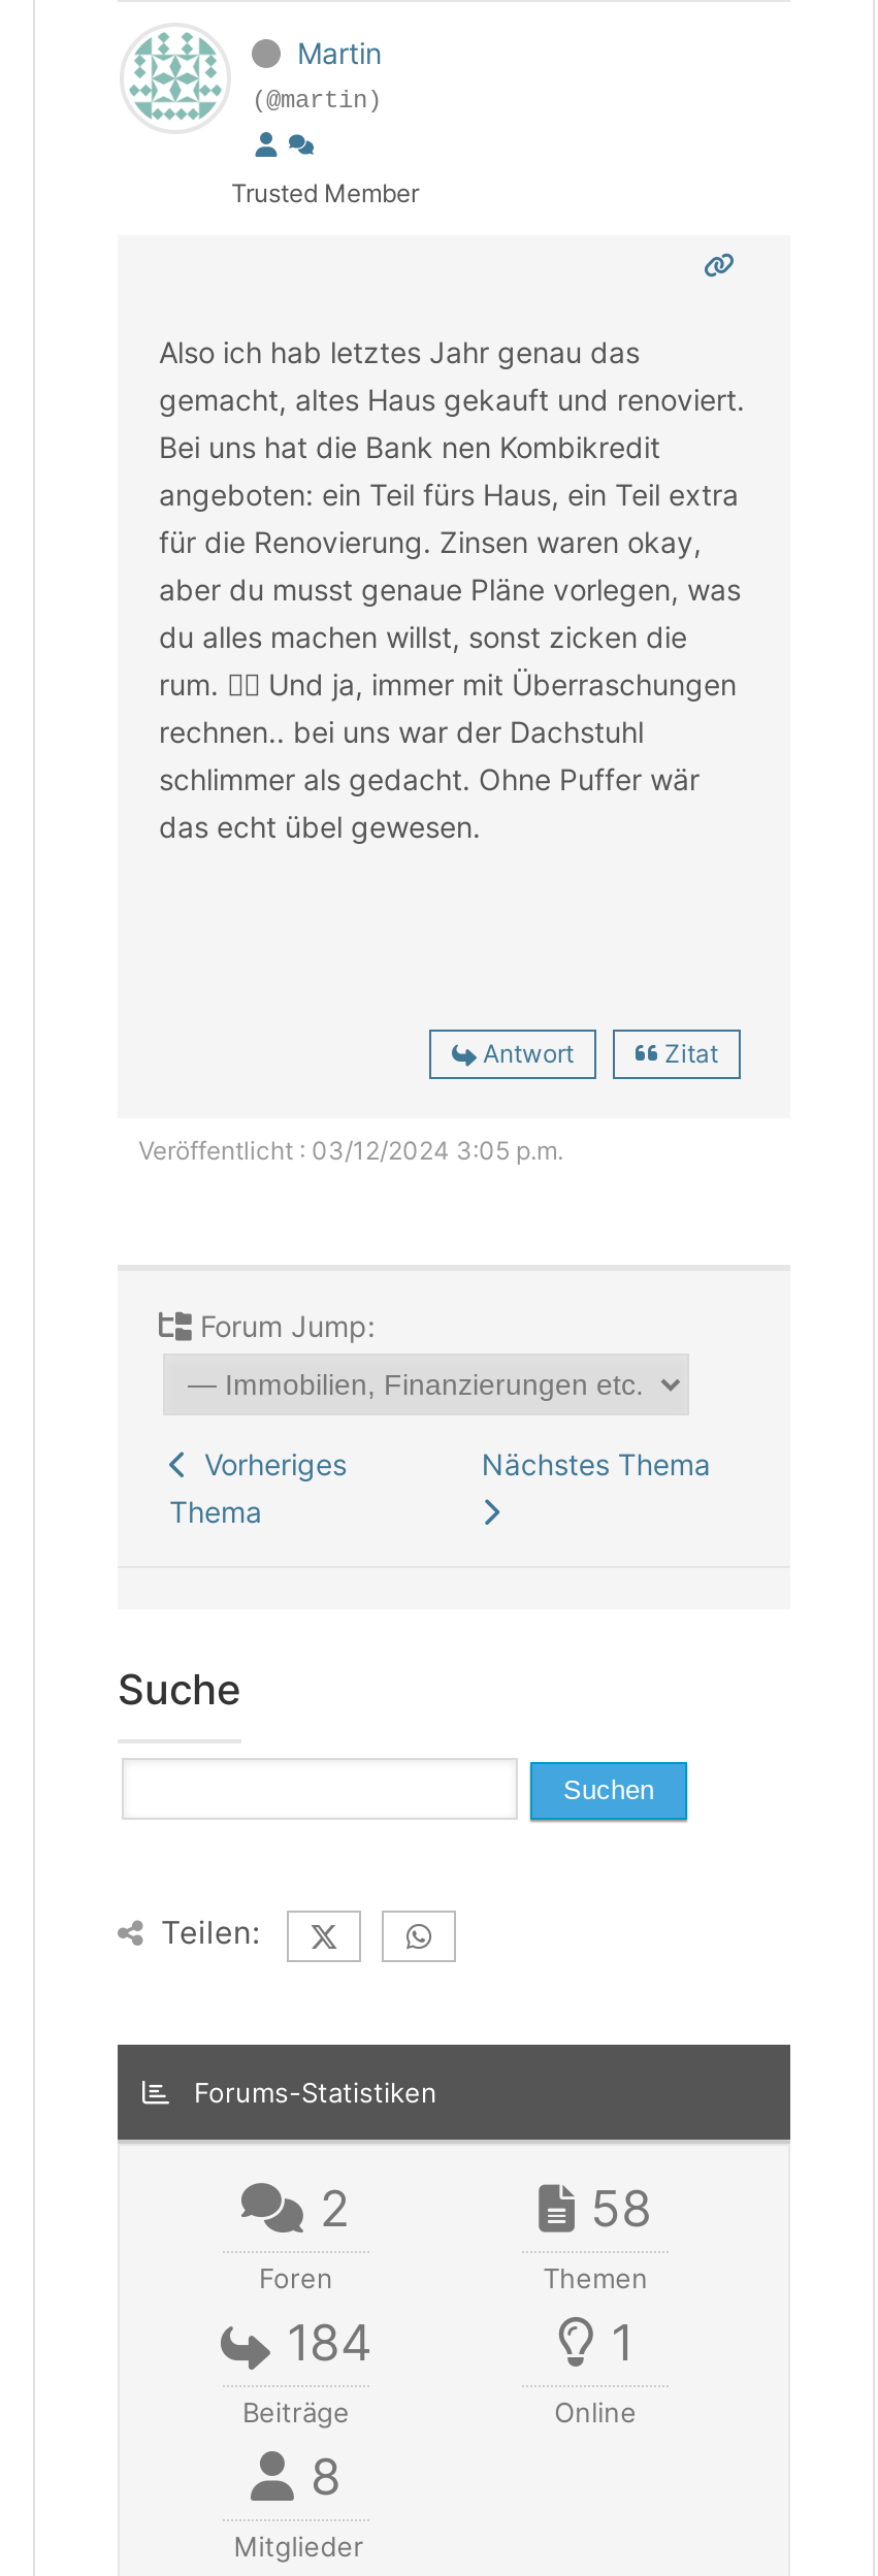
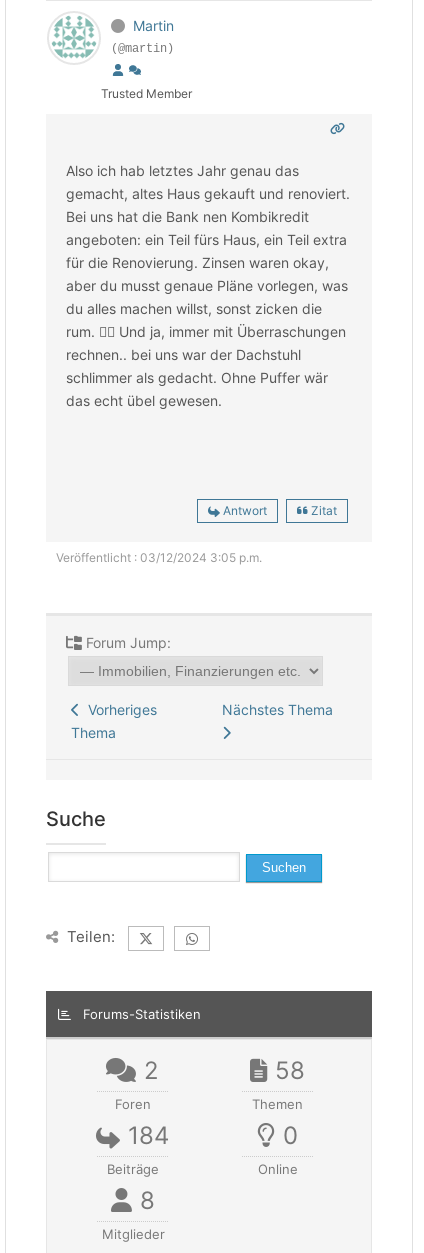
- 1
+ 0
